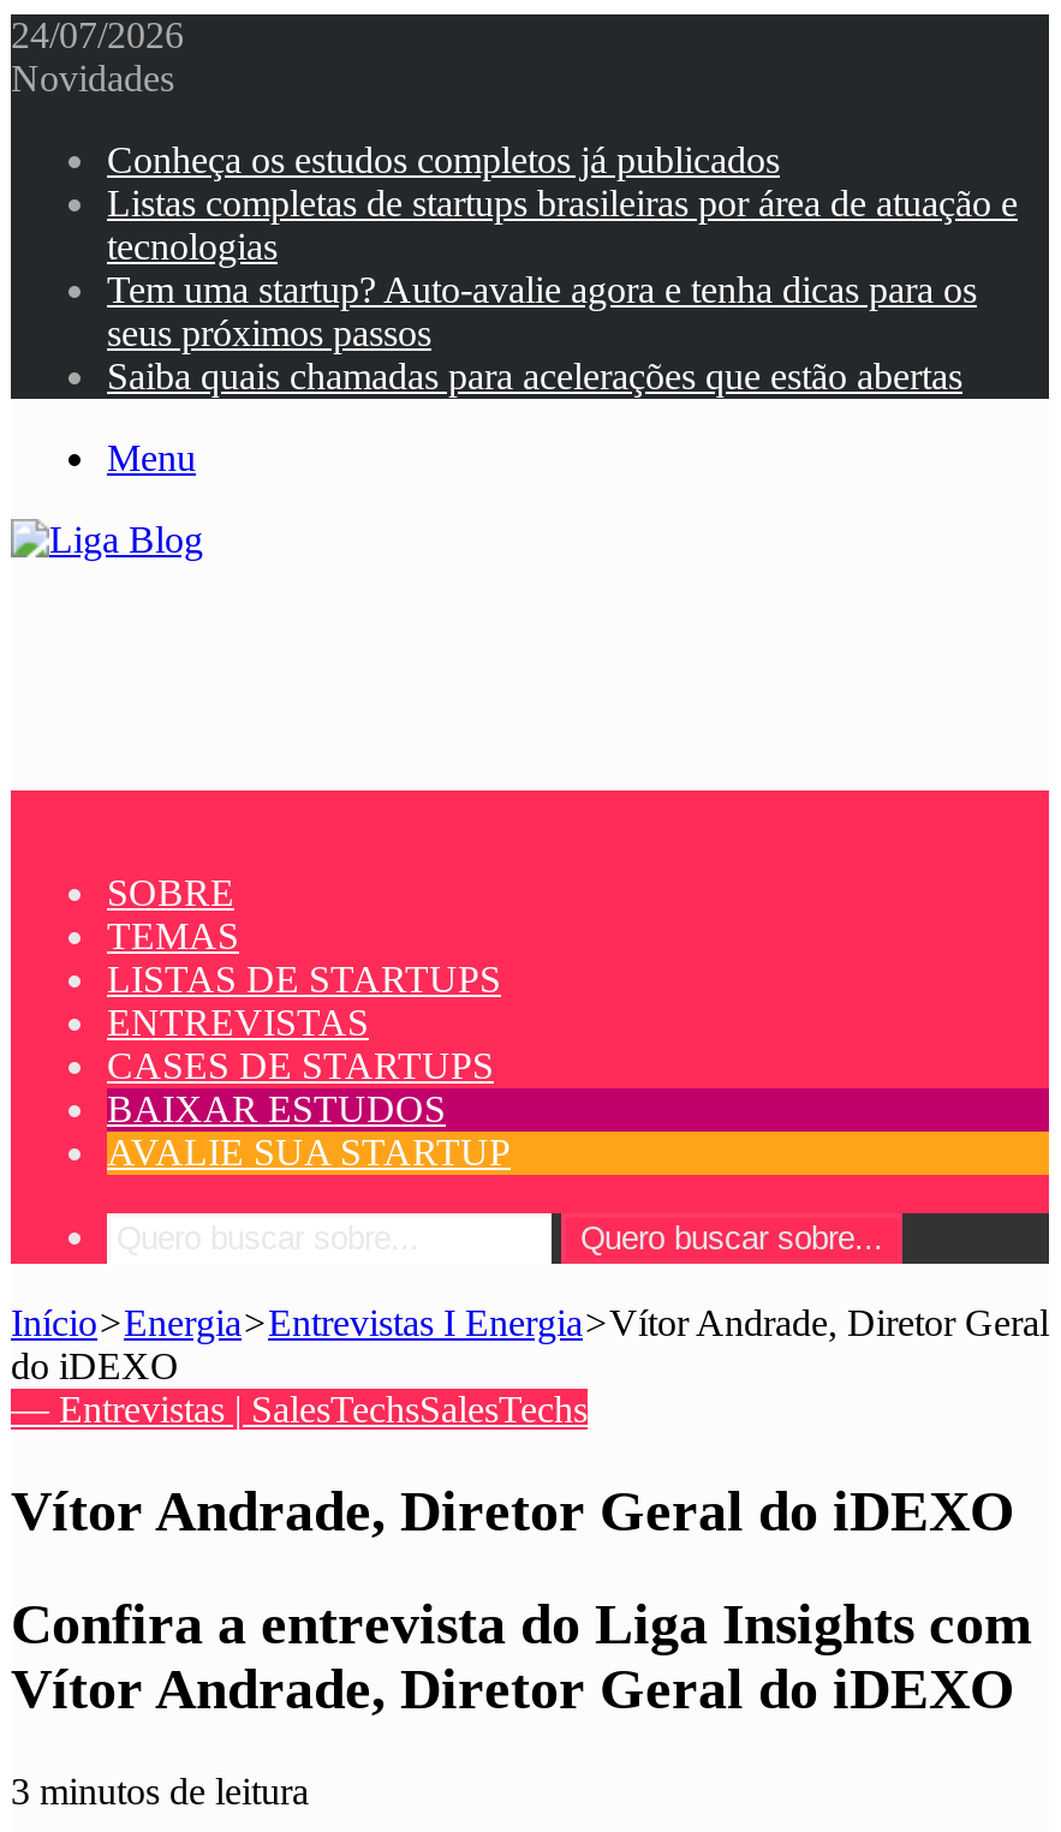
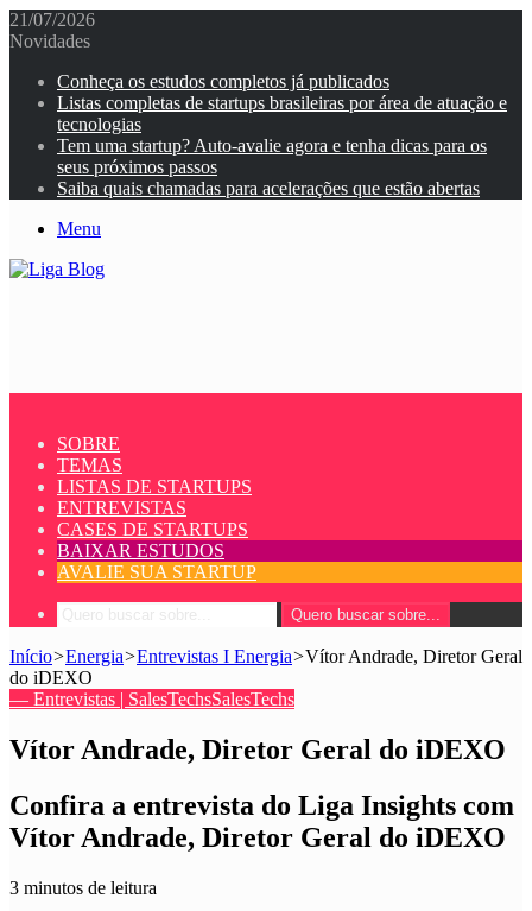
- 24/07/2026
+ 21/07/2026
